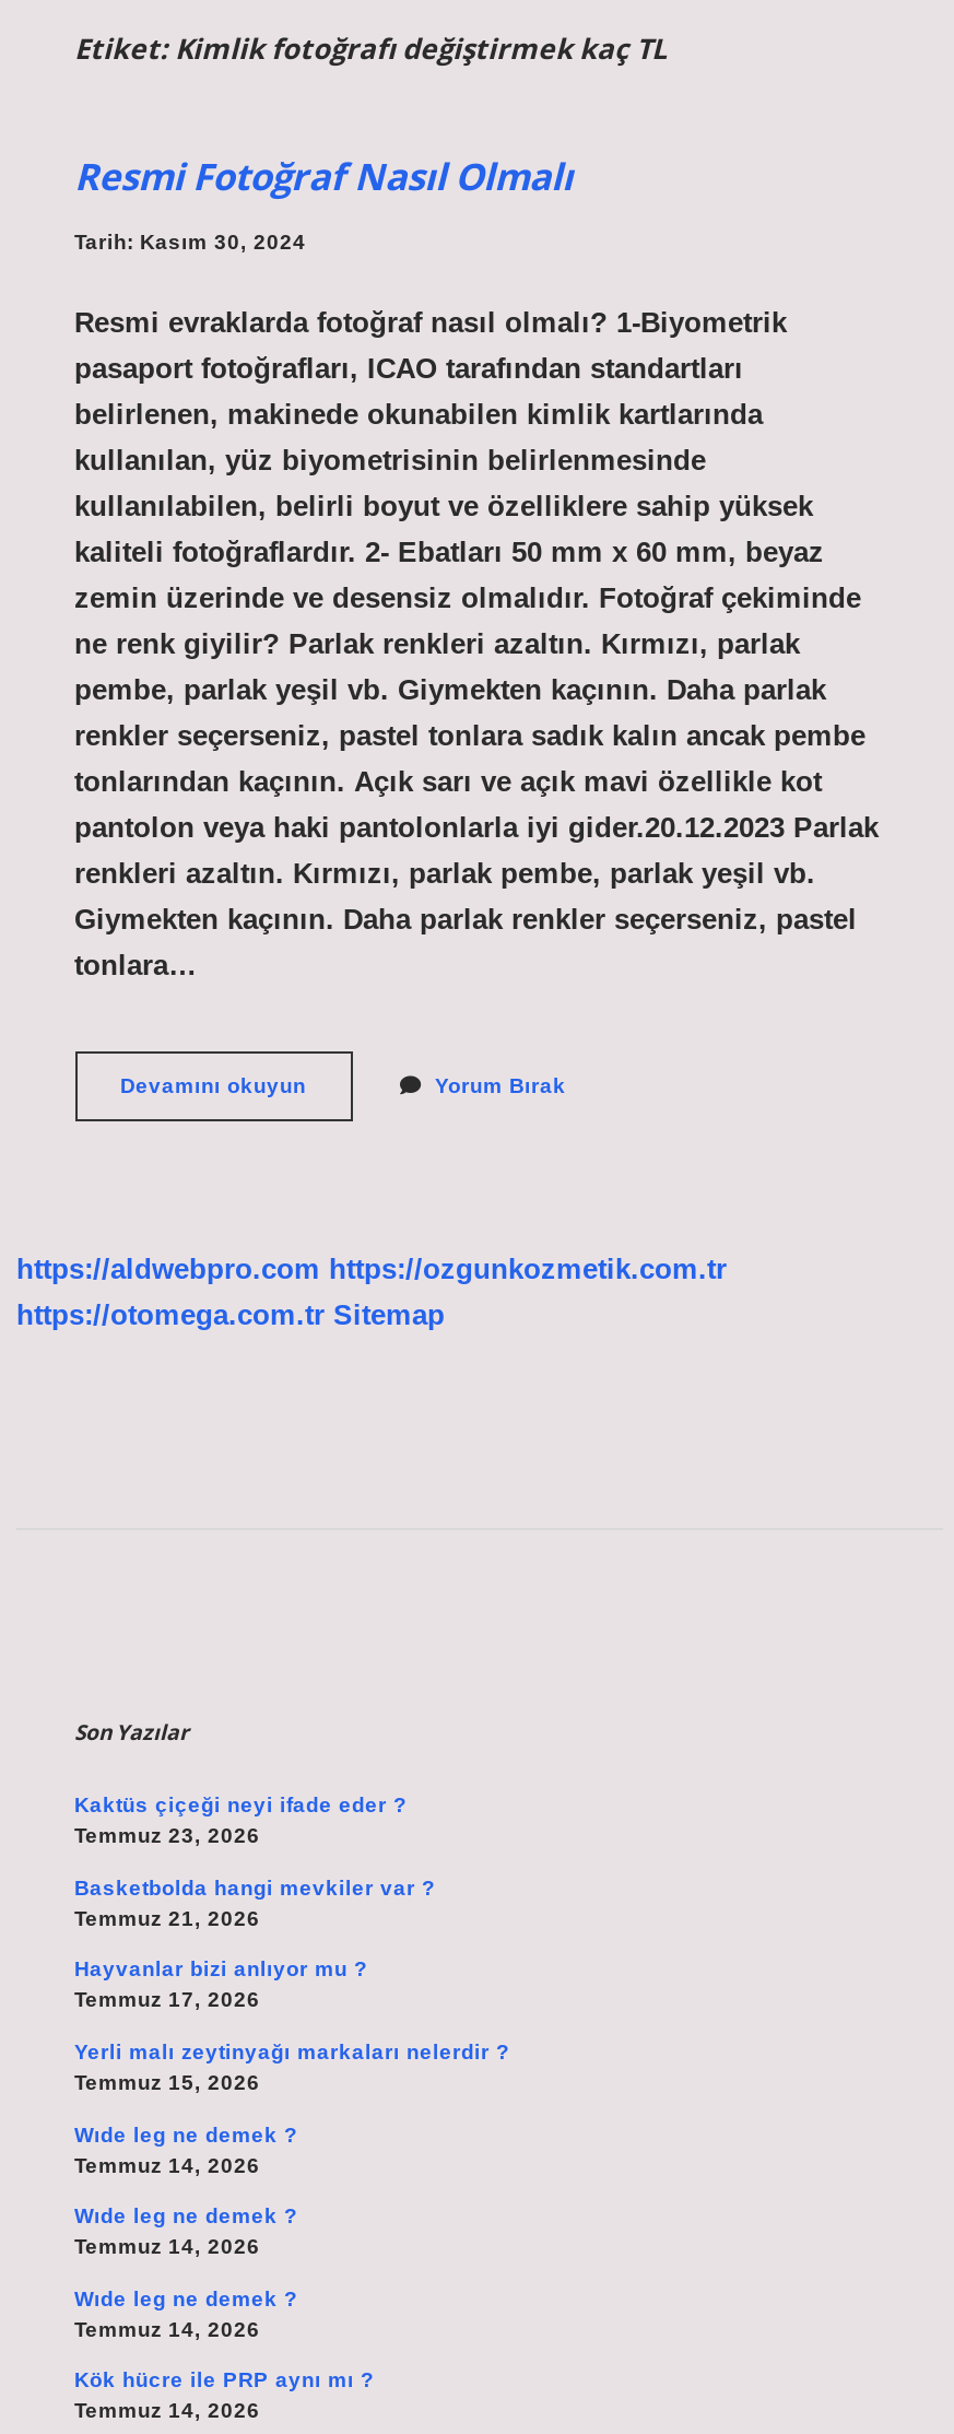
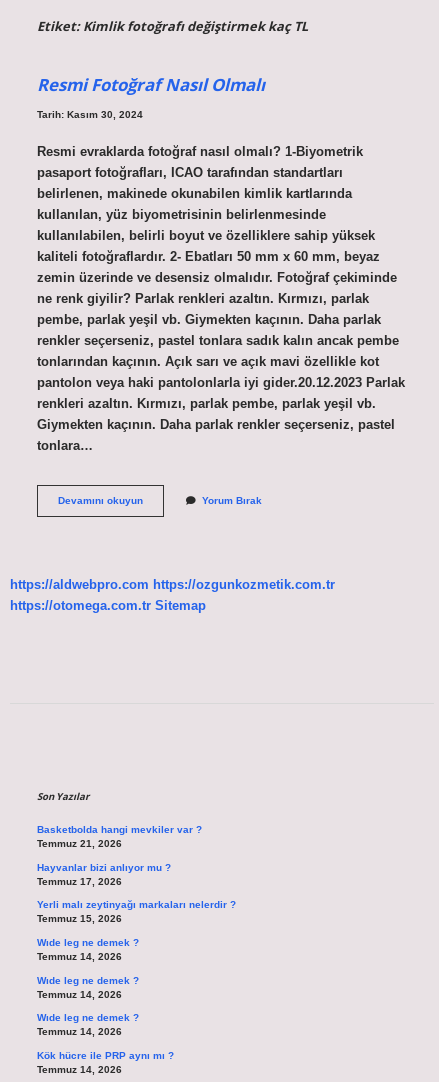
- Kaktüs çiçeği neyi ifade eder ?
- Temmuz 23, 2026
